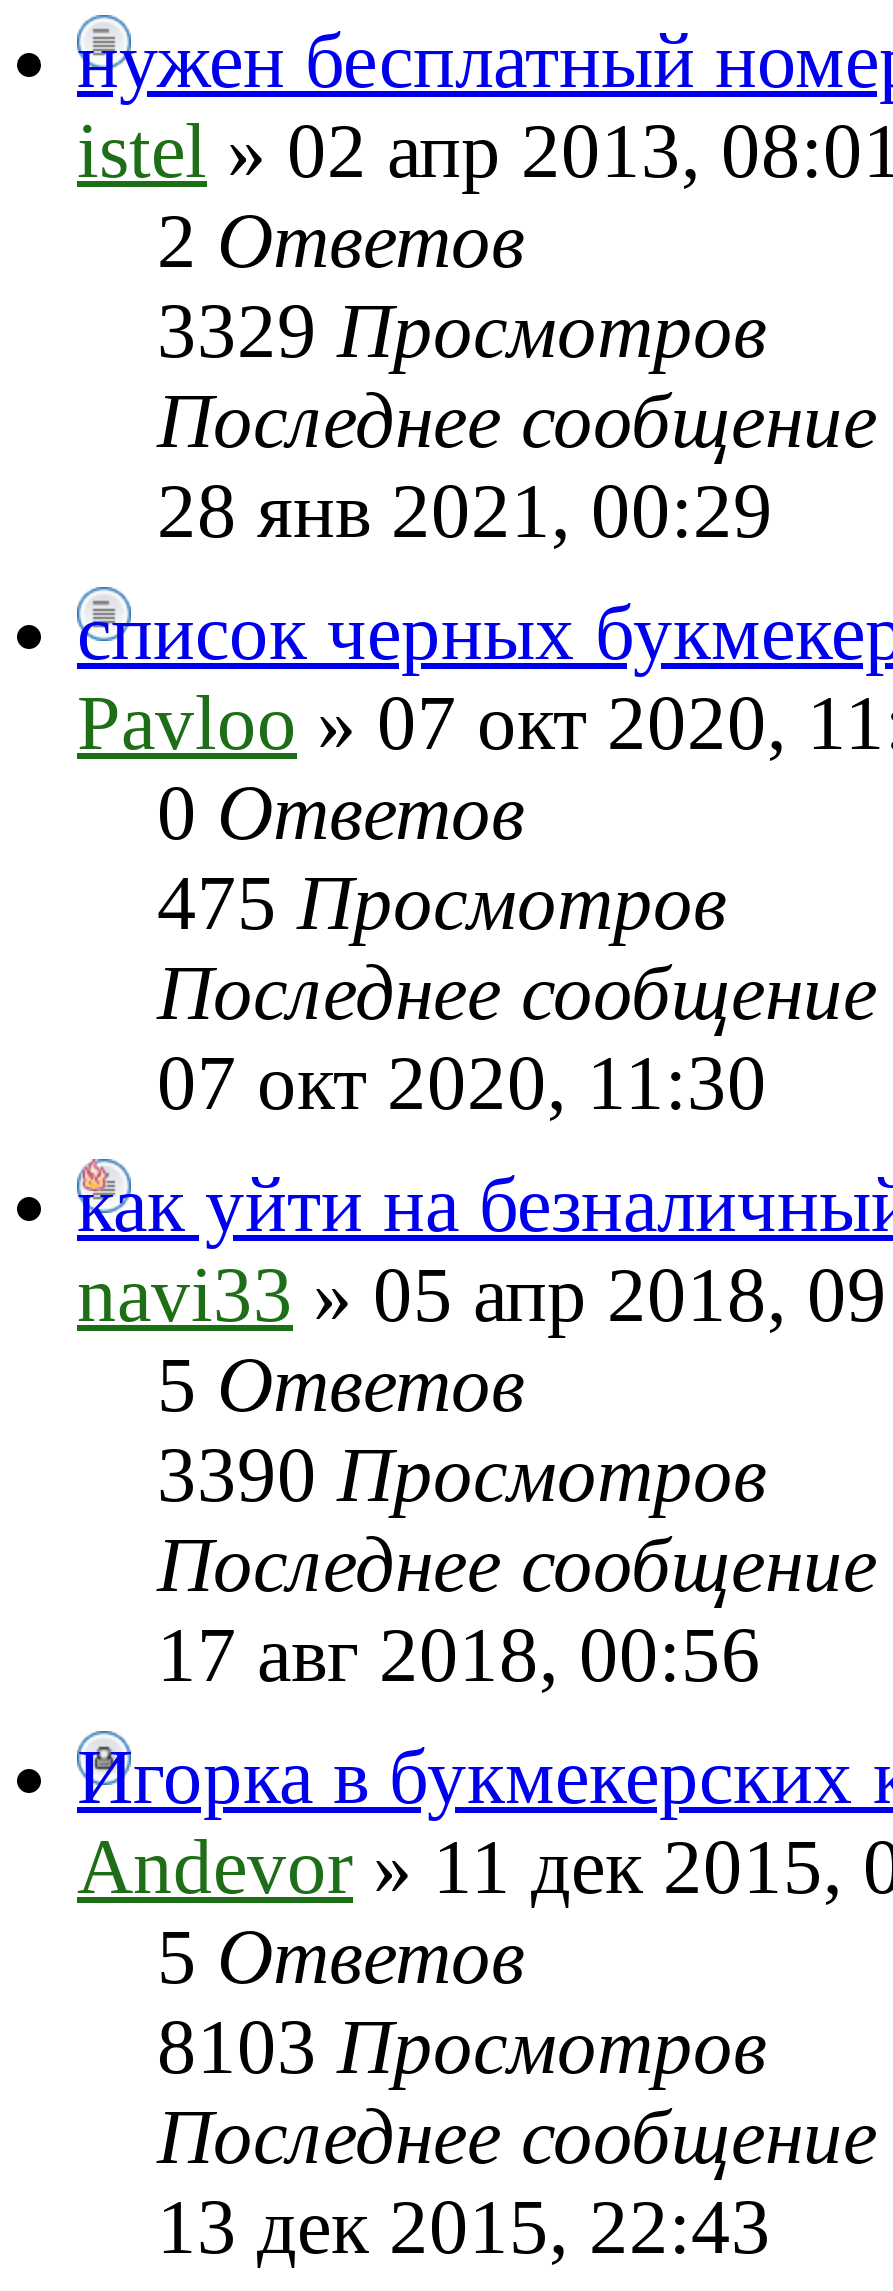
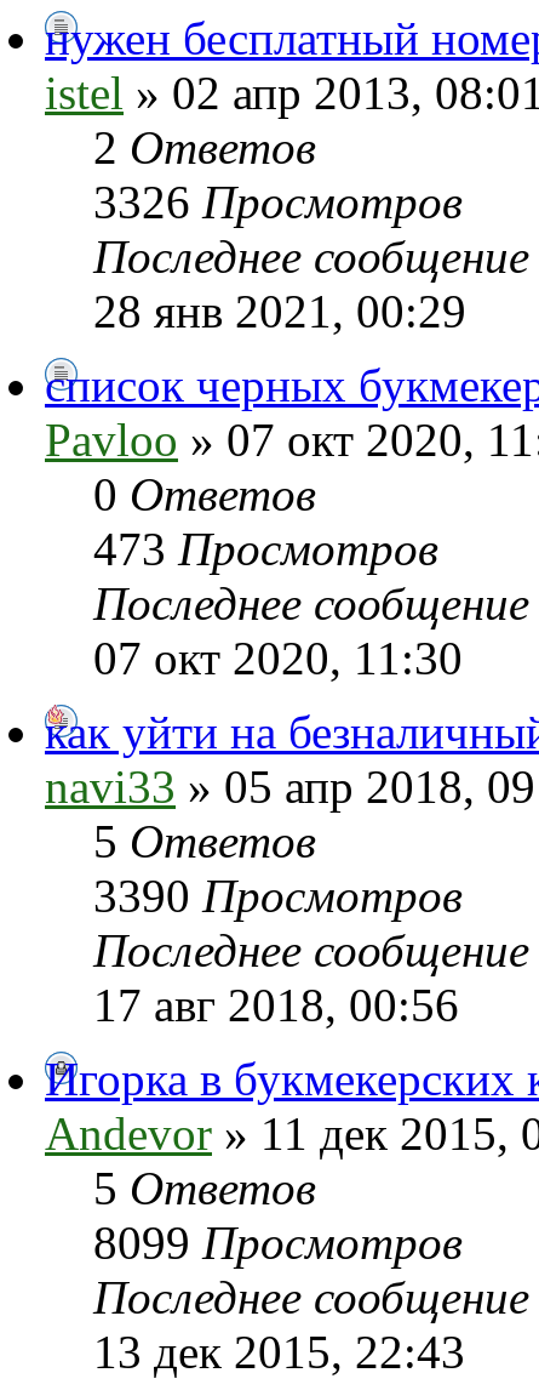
- 3329 Просмотров
+ 3326 Просмотров

- 475 Просмотров
+ 473 Просмотров

- 8103 Просмотров
+ 8099 Просмотров
